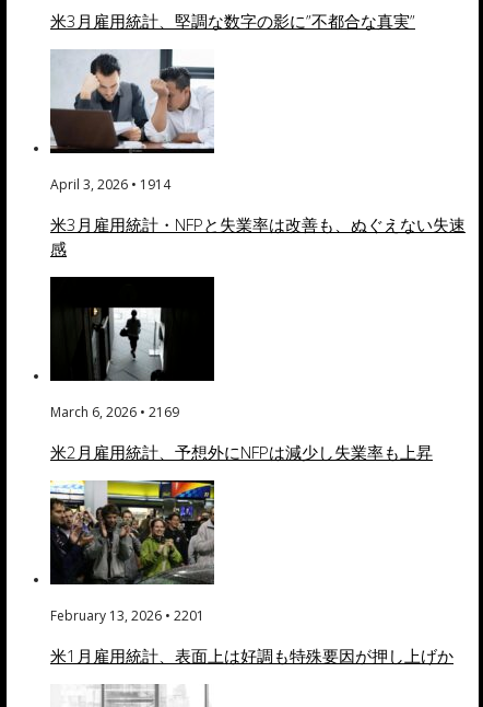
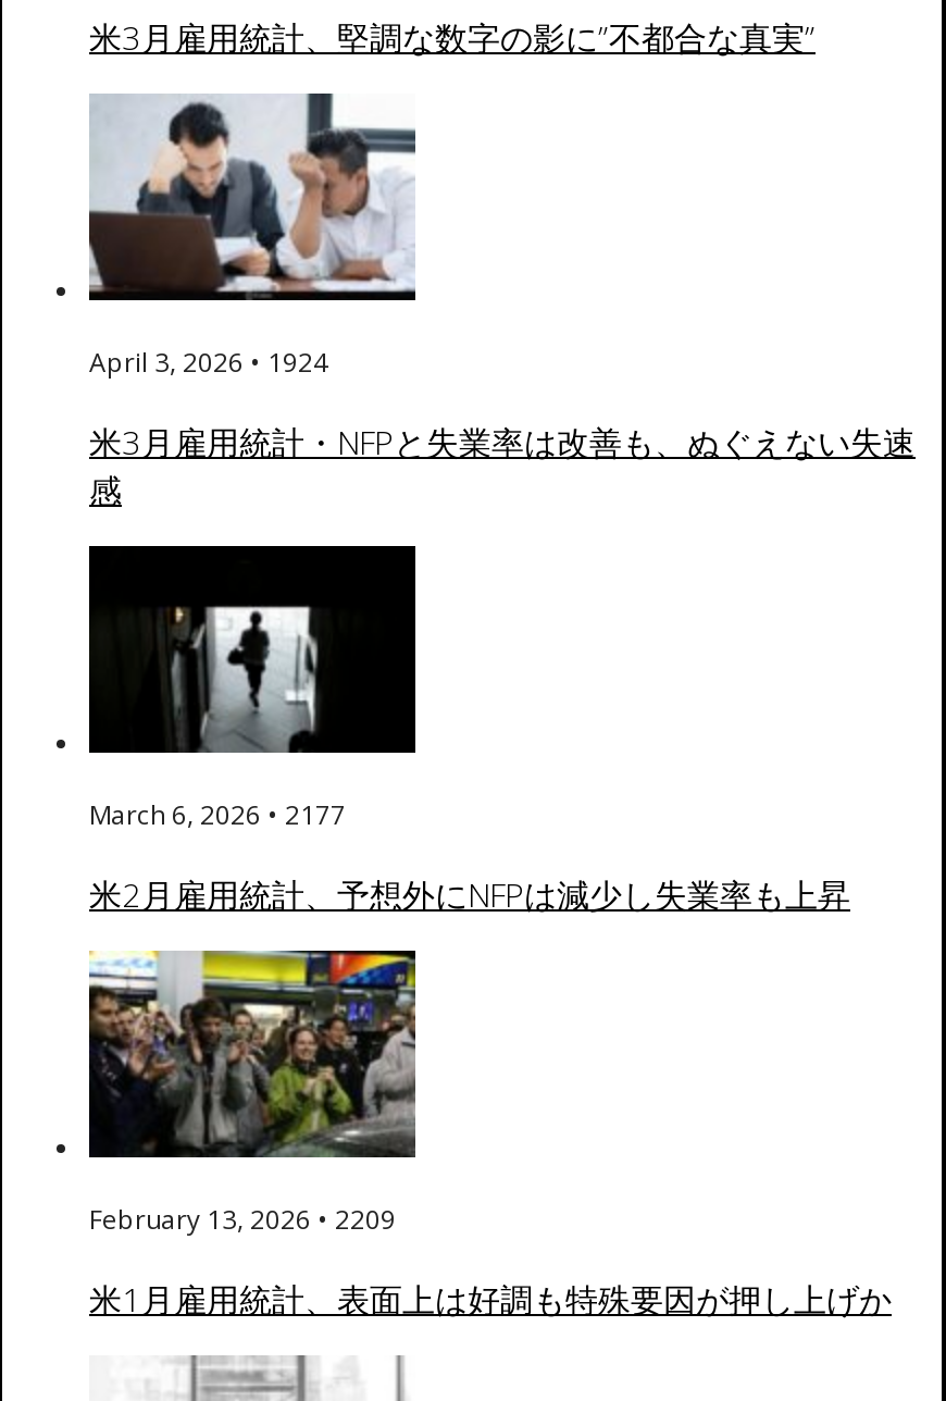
- April 3, 2026 • 1914
+ April 3, 2026 • 1924

- March 6, 2026 • 2169
+ March 6, 2026 • 2177

- February 13, 2026 • 2201
+ February 13, 2026 • 2209
